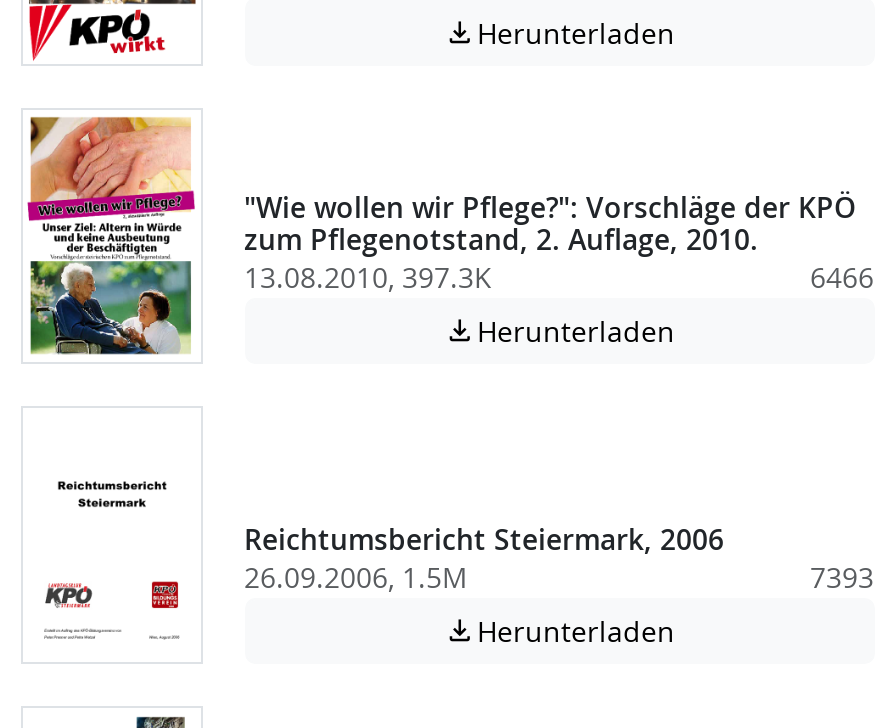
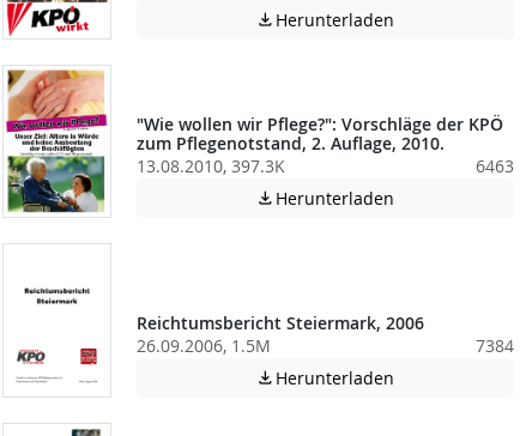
- 6466
+ 6463

- 7393
+ 7384
